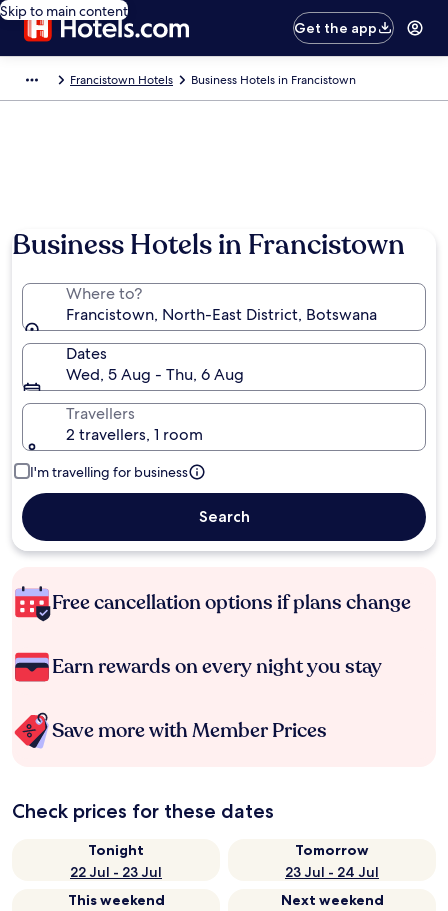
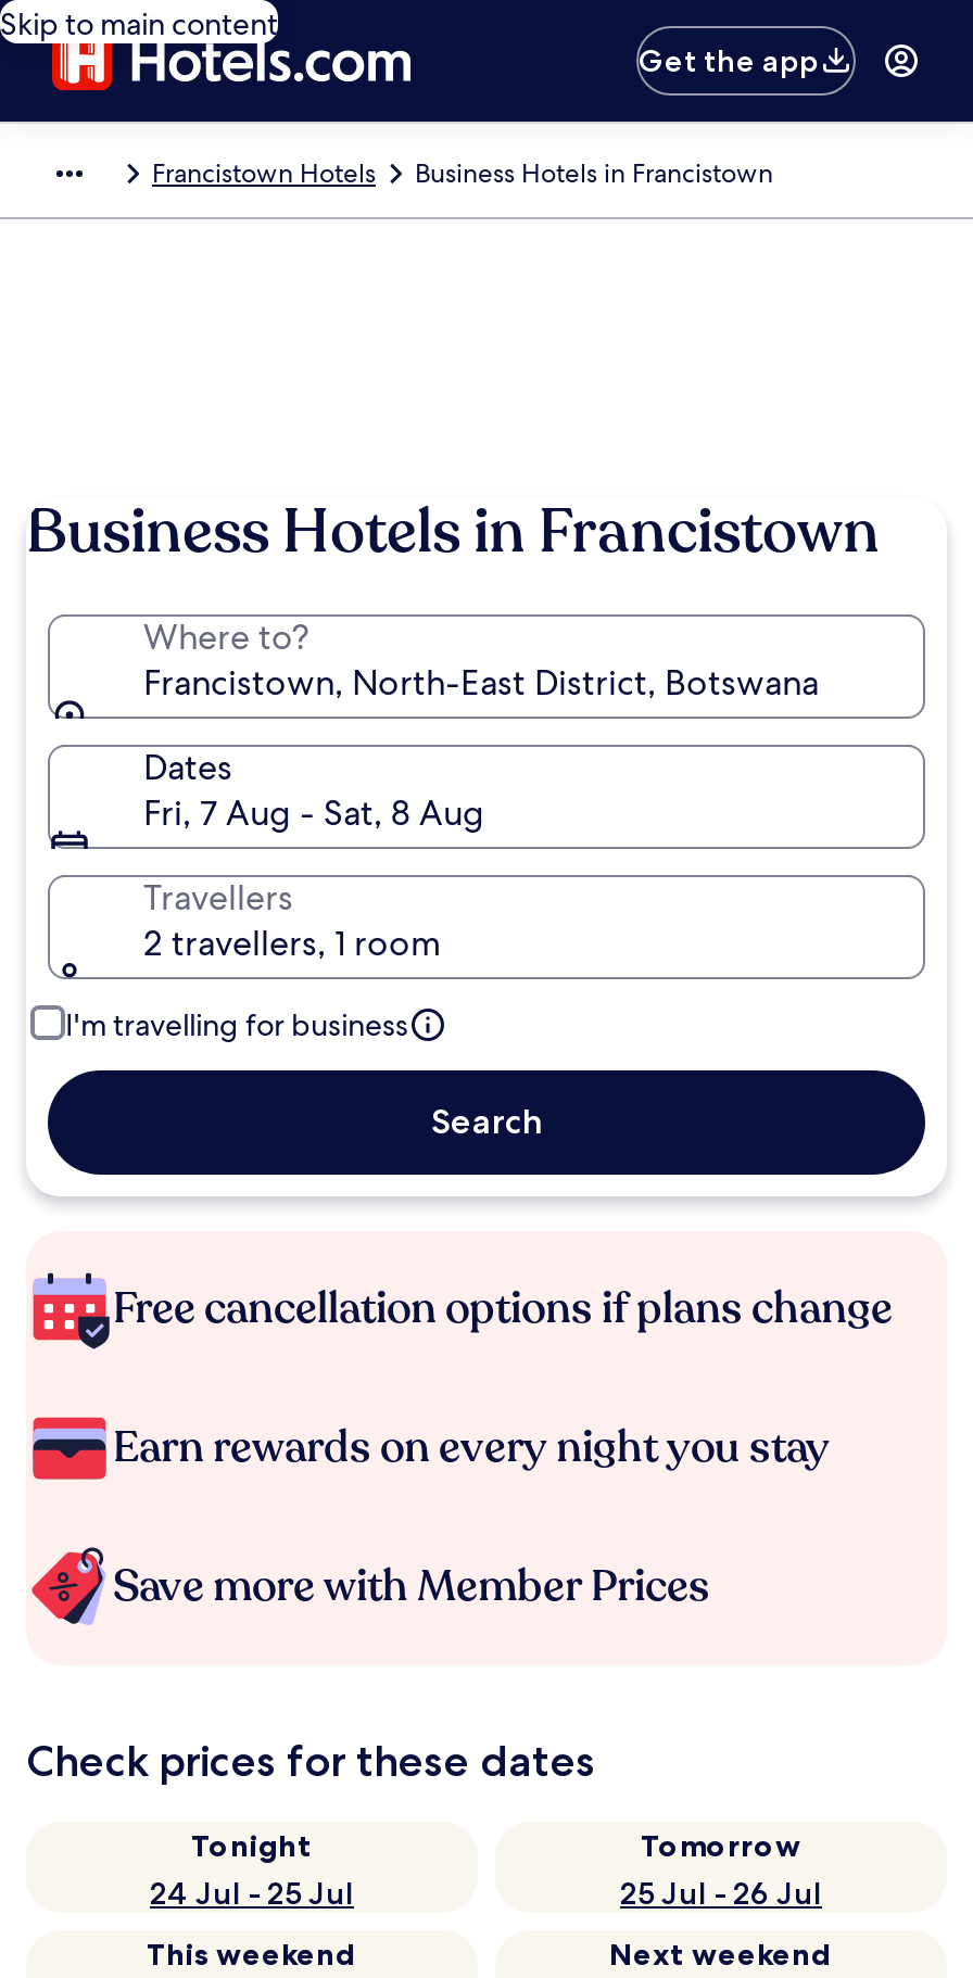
- Wed, 5 Aug - Thu, 6 Aug
+ Fri, 7 Aug - Sat, 8 Aug

- 22 Jul - 23 Jul
+ 24 Jul - 25 Jul

- 23 Jul - 24 Jul
+ 25 Jul - 26 Jul
